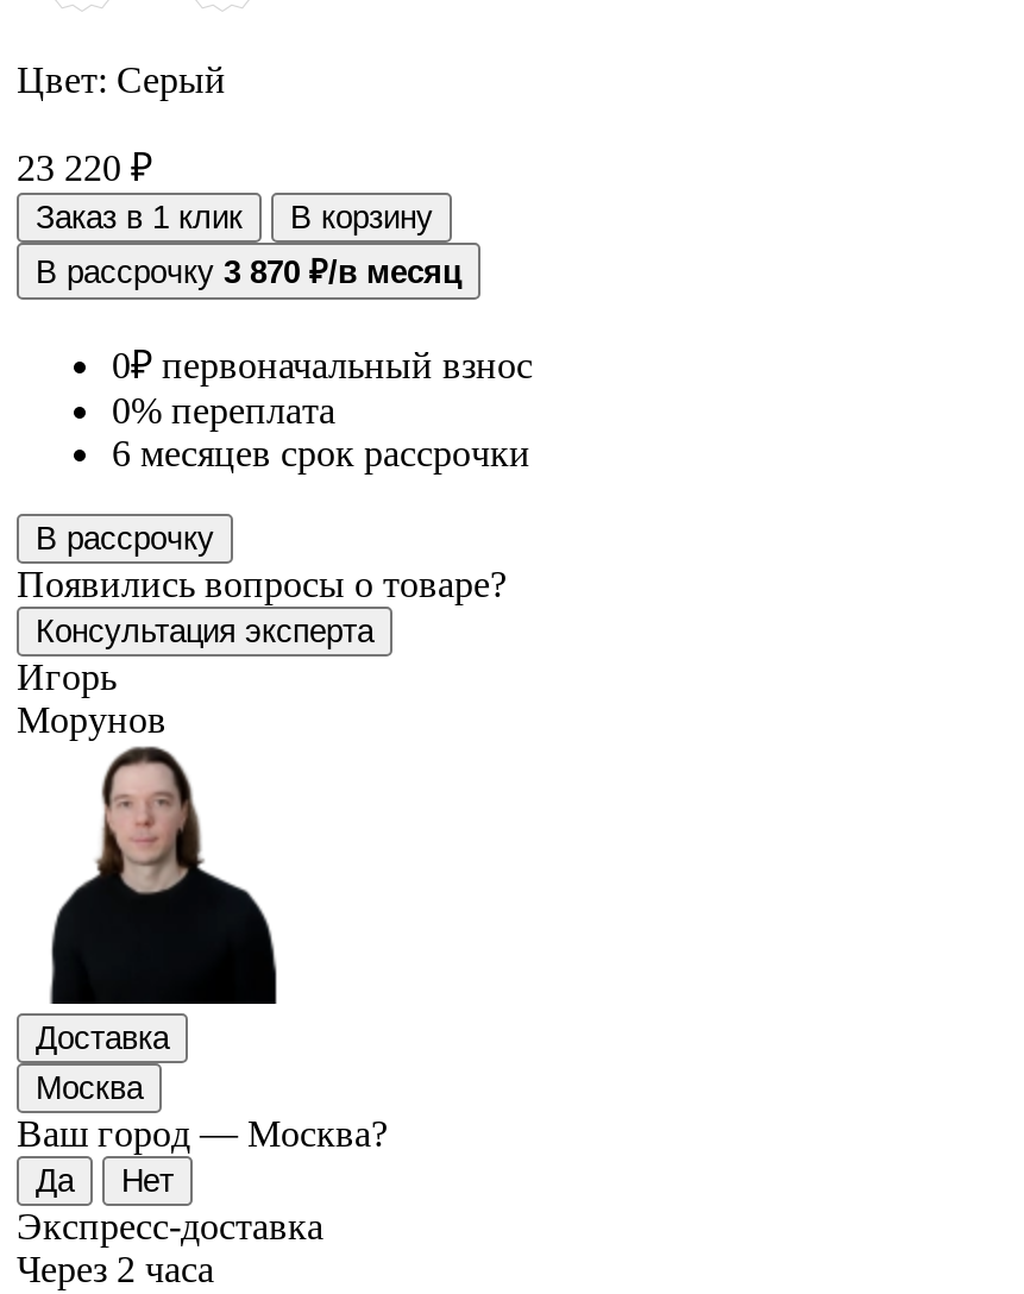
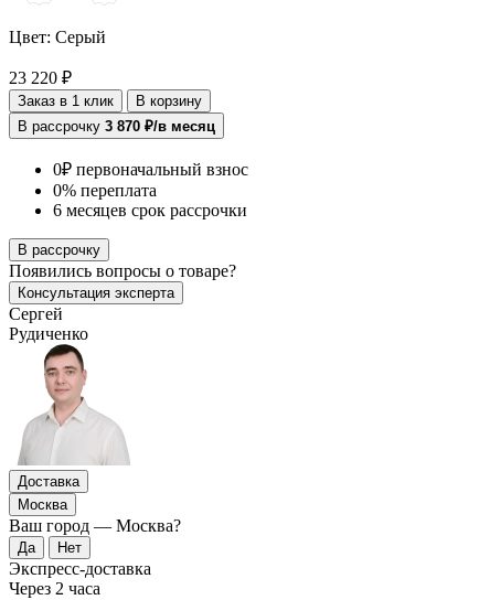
- Игорь
- Морунов
+ Сергей
+ Рудиченко

- [image]
+ [image]
